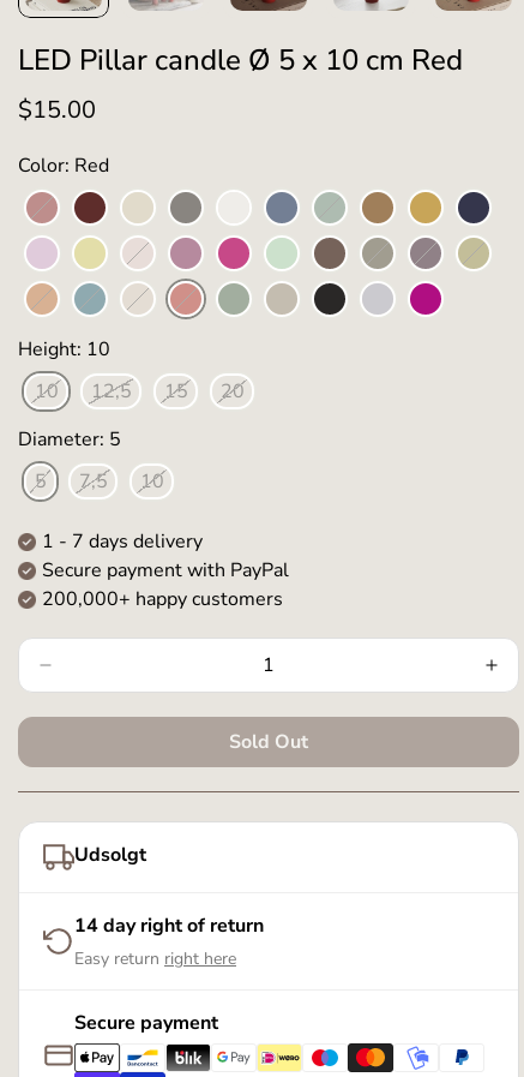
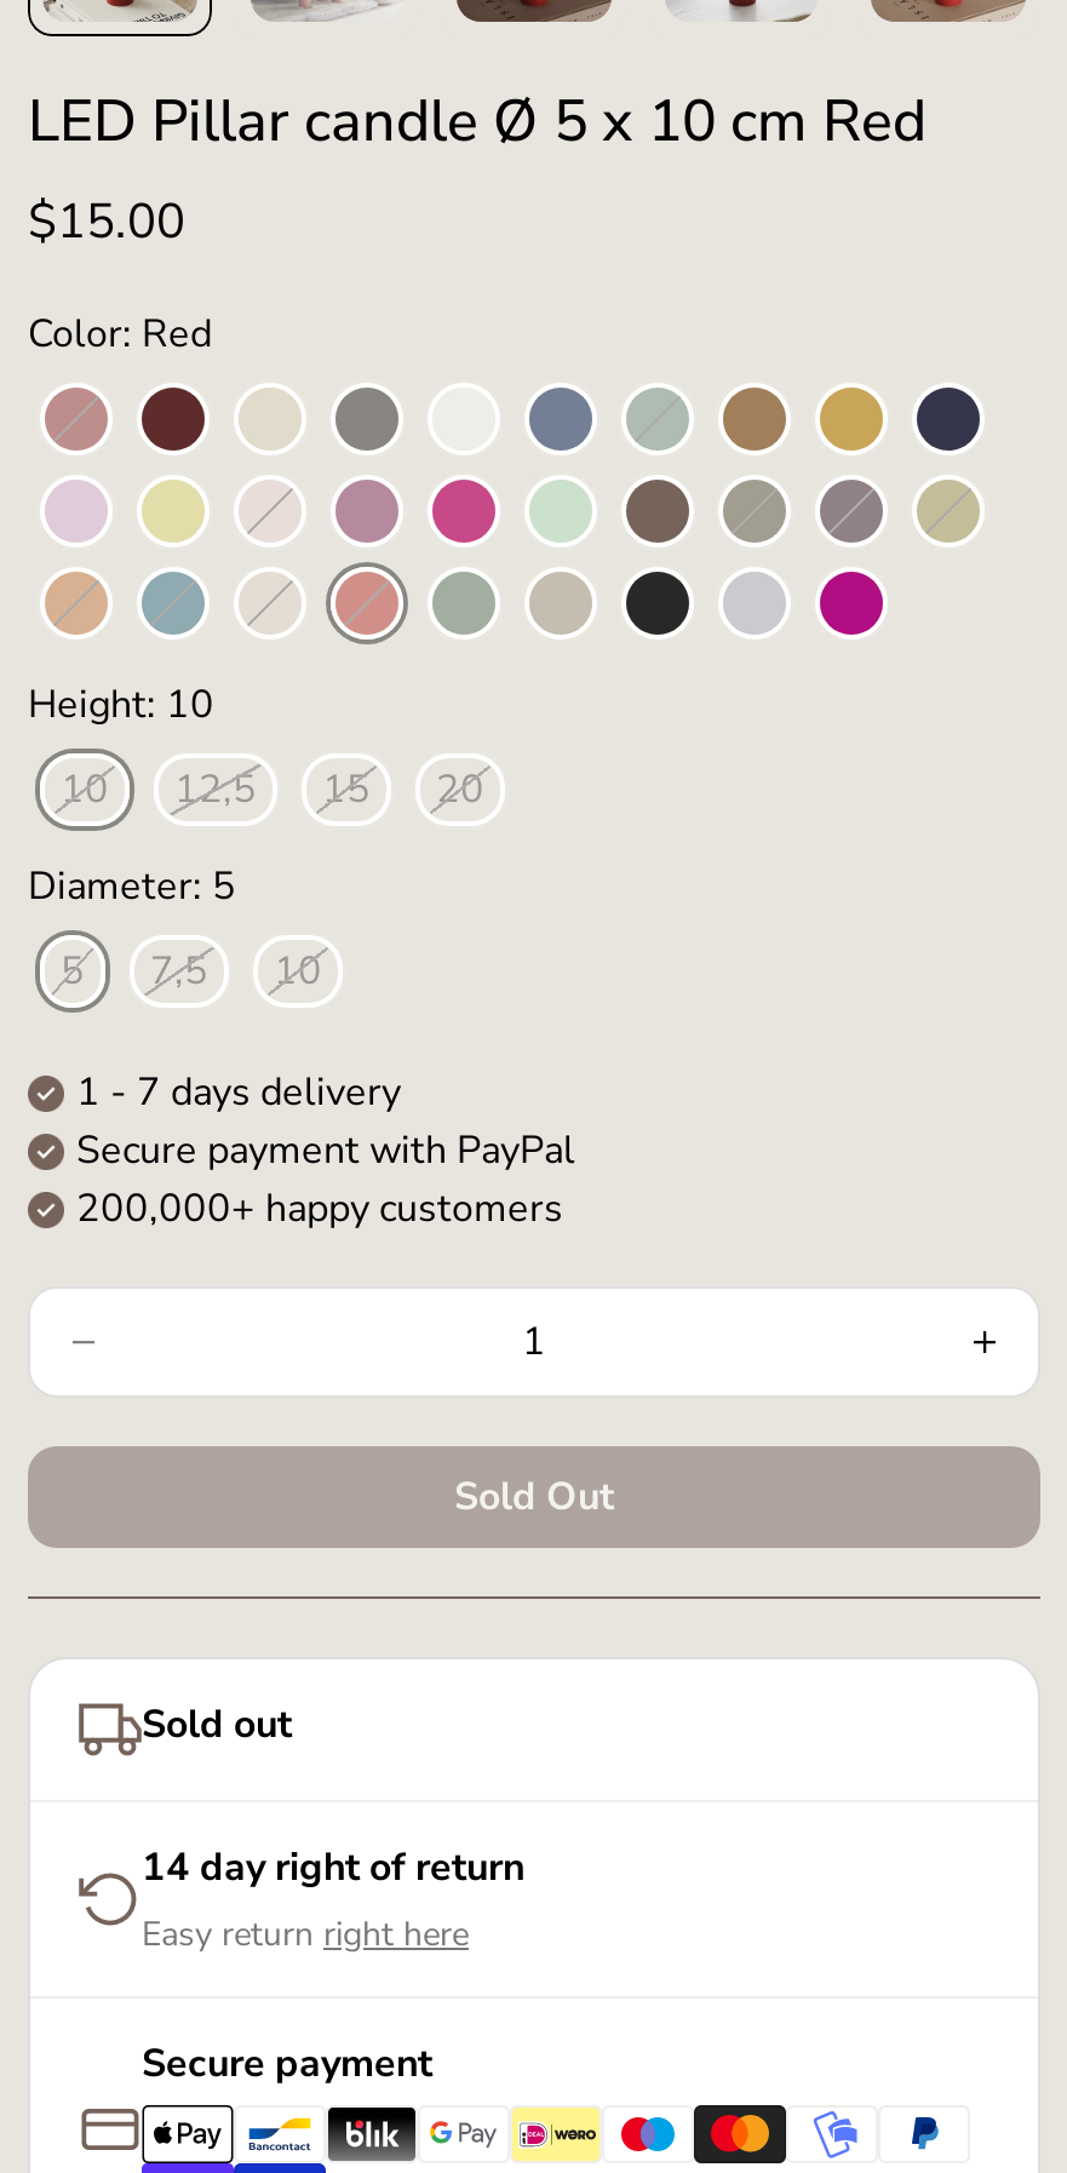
- Udsolgt
+ Sold out
